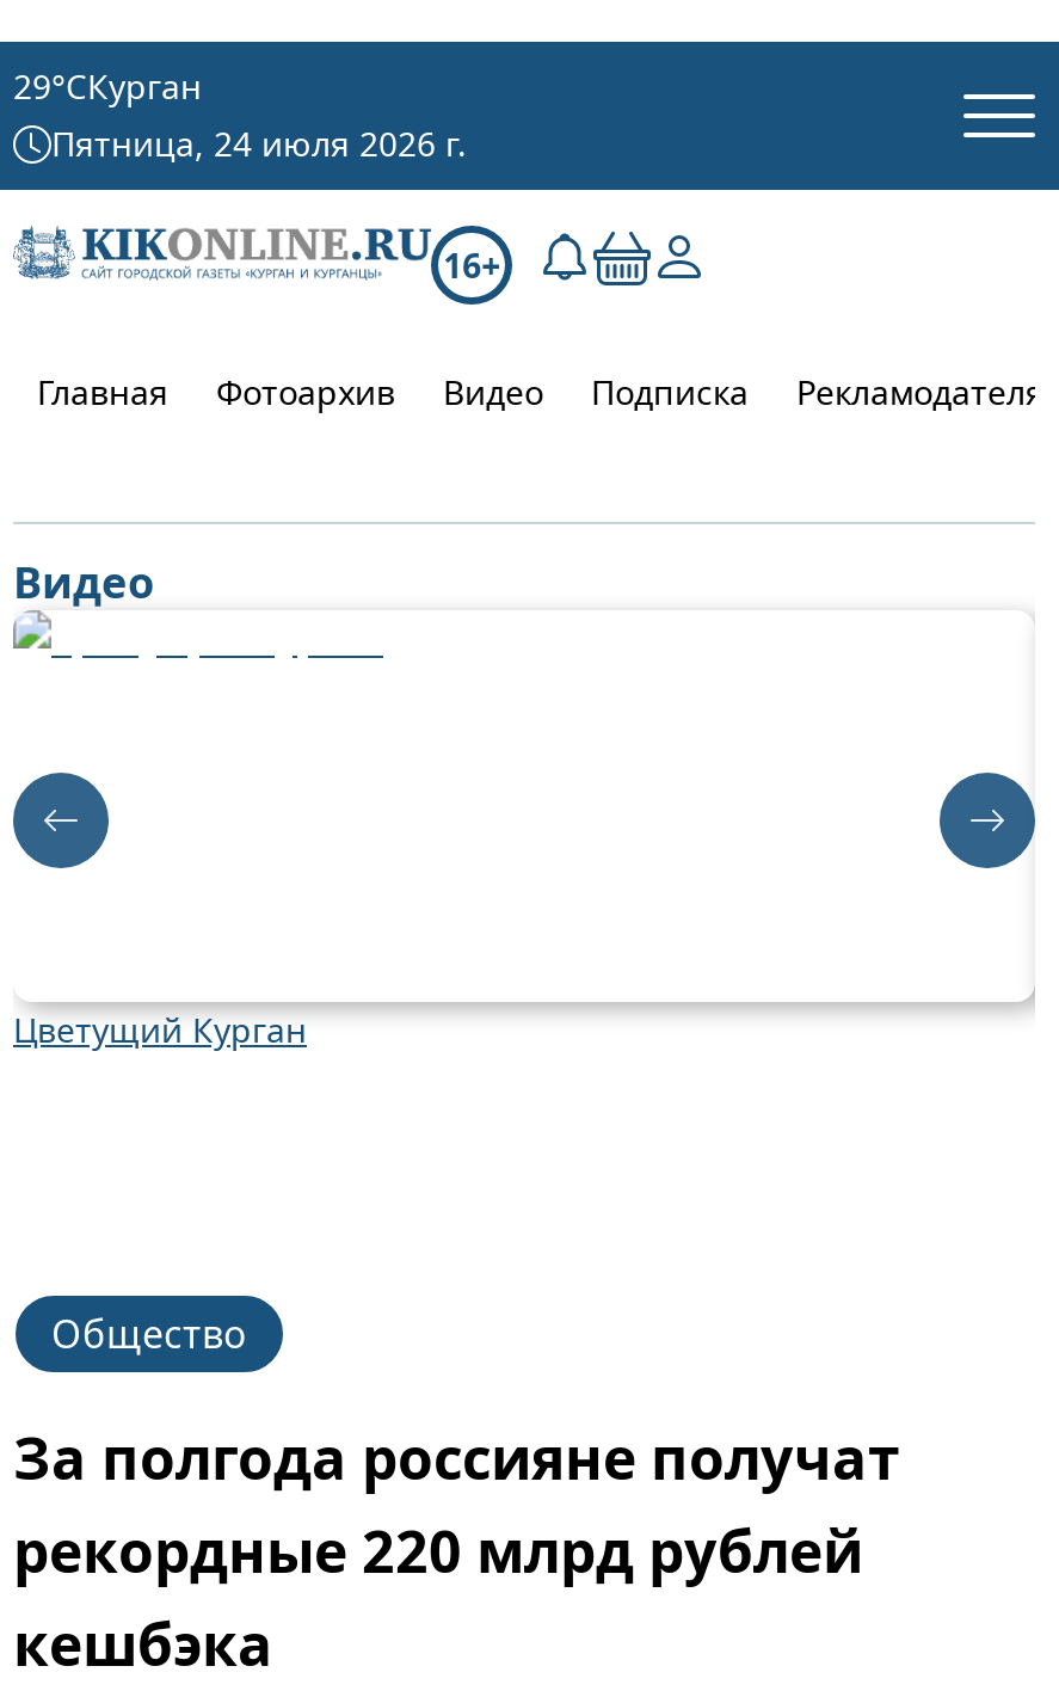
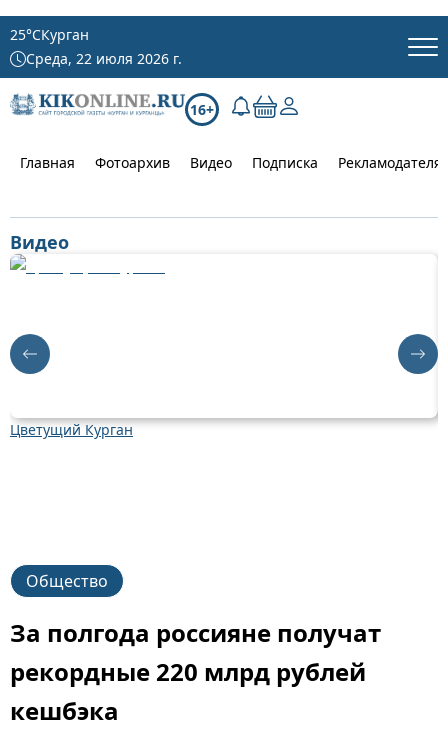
- 29°CКурган
+ 25°CКурган

- Пятница, 24 июля 2026 г.
+ Среда, 22 июля 2026 г.

- [image]
+ [image]

- [image]
+ [image]
